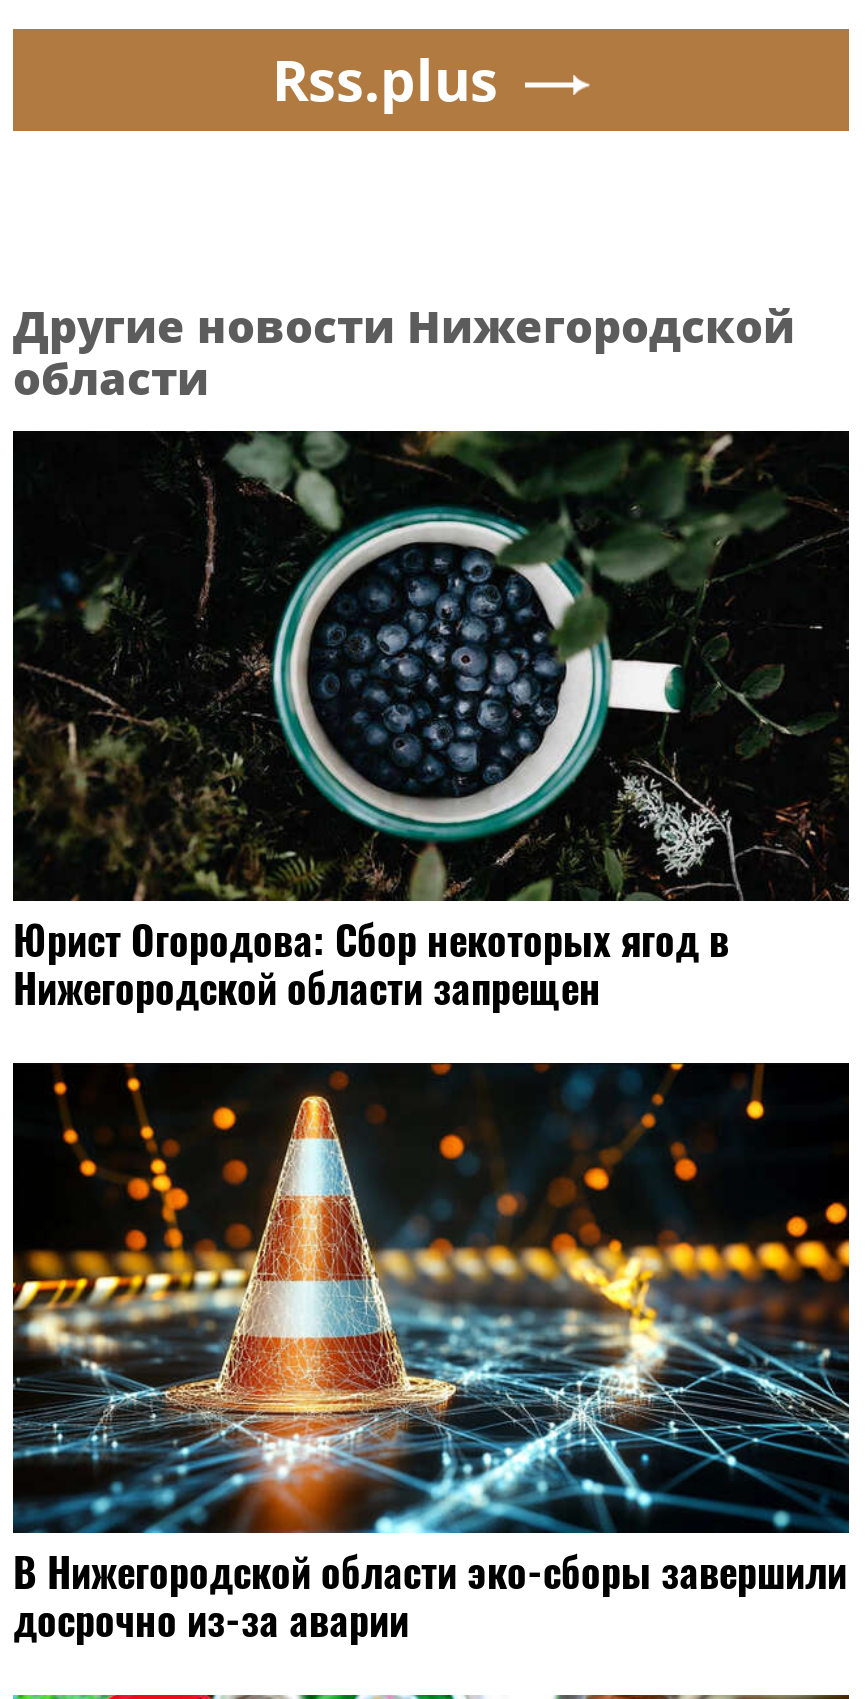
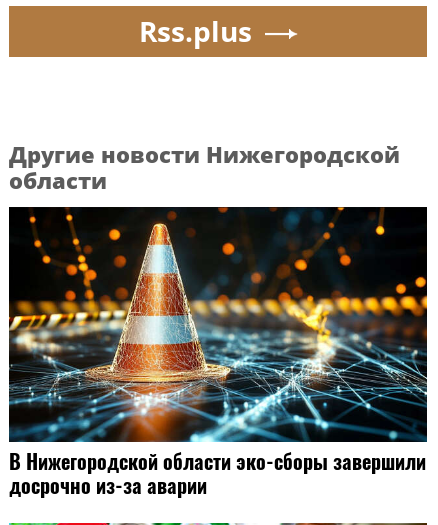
- [image]
- Юрист Огородова: Сбор некоторых ягод в
- Нижегородской области запрещен
